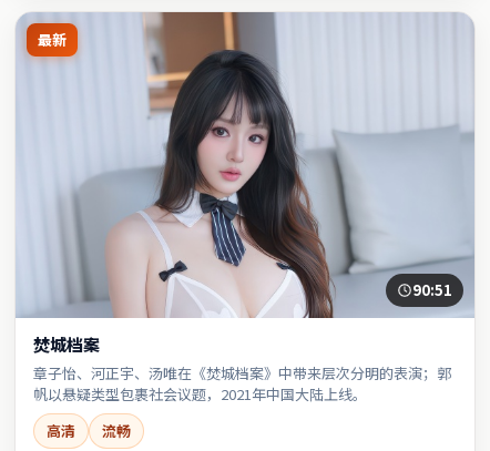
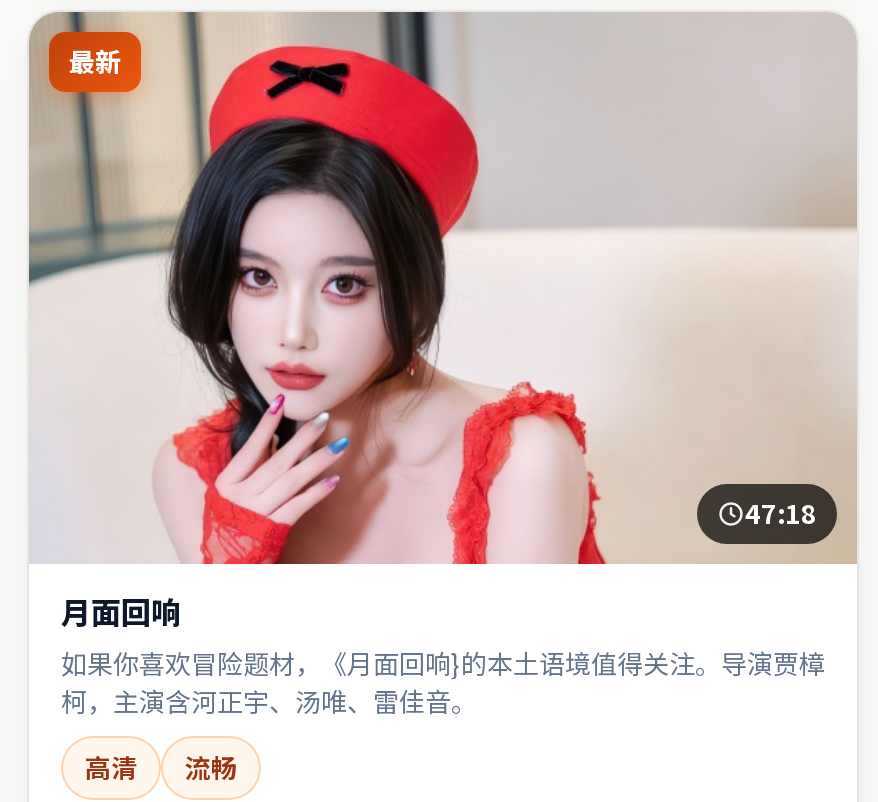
- [image]
- 90:51
+ [image]
+ 47:18

- 焚城档案
- 章子怡、河正宇、汤唯在《焚城档案》中带来层次分明的表演；郭
- 帆以悬疑类型包裹社会议题，2021年中国大陆上线。
+ 月面回响
+ 如果你喜欢冒险题材，《月面回响}的本土语境值得关注。导演贾樟
+ 柯，主演含河正宇、汤唯、雷佳音。
